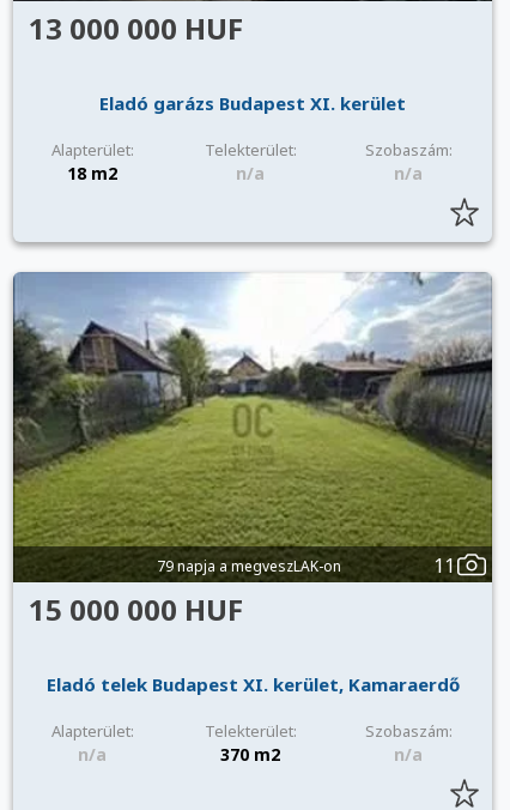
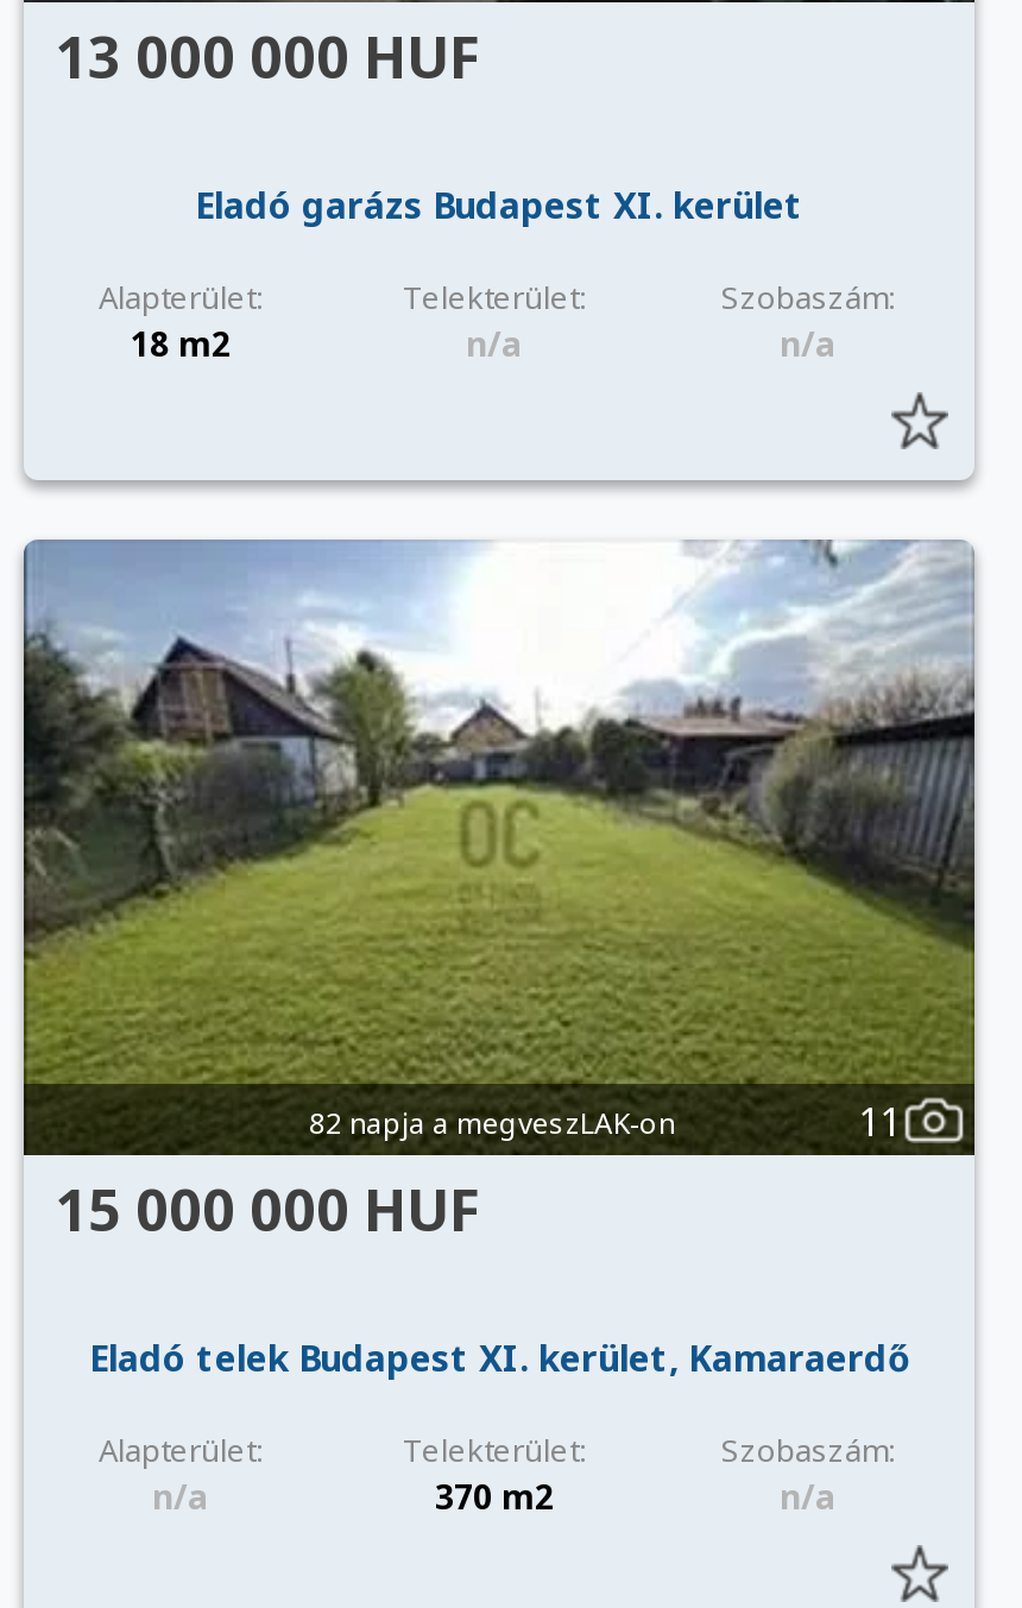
- 79 napja a megveszLAK-on
+ 82 napja a megveszLAK-on
